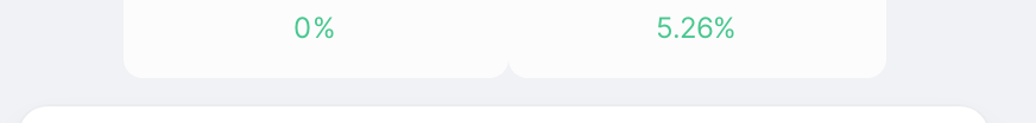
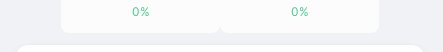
- 5.26%
+ 0%
